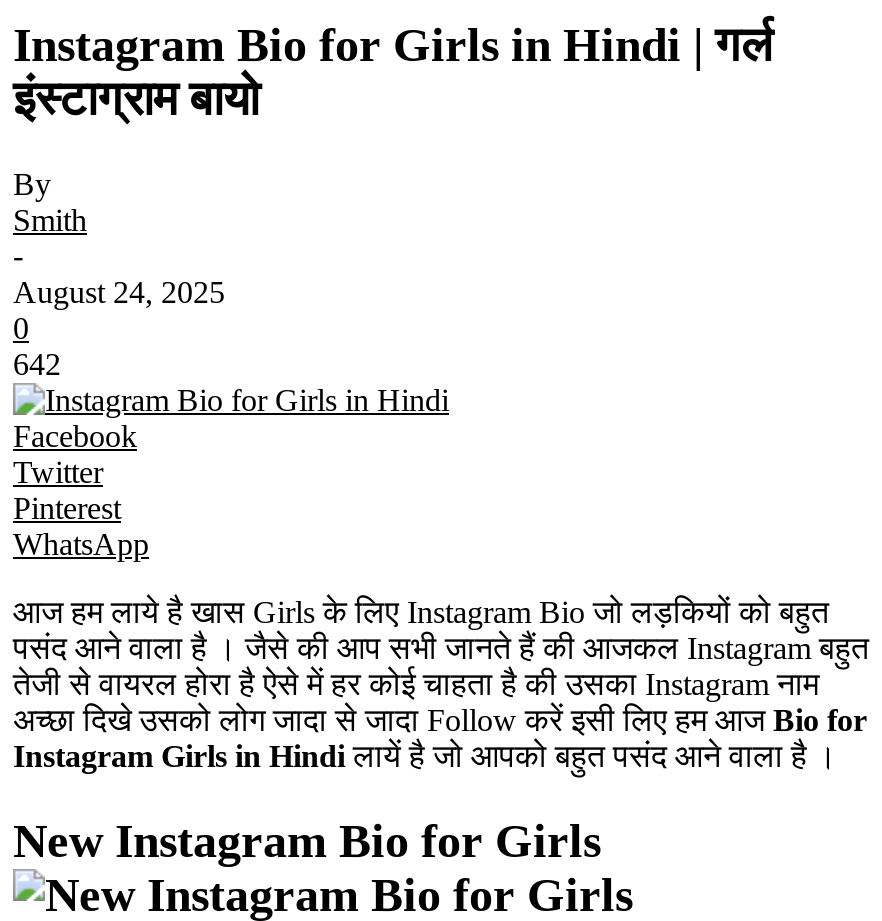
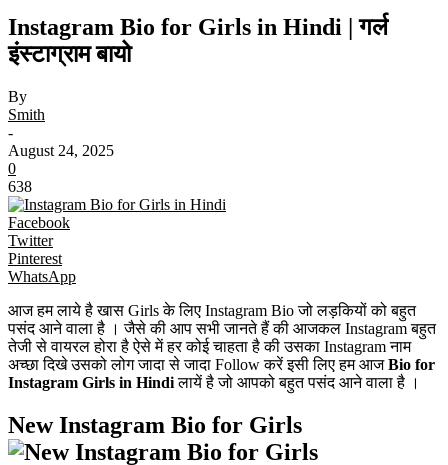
- 642
+ 638
